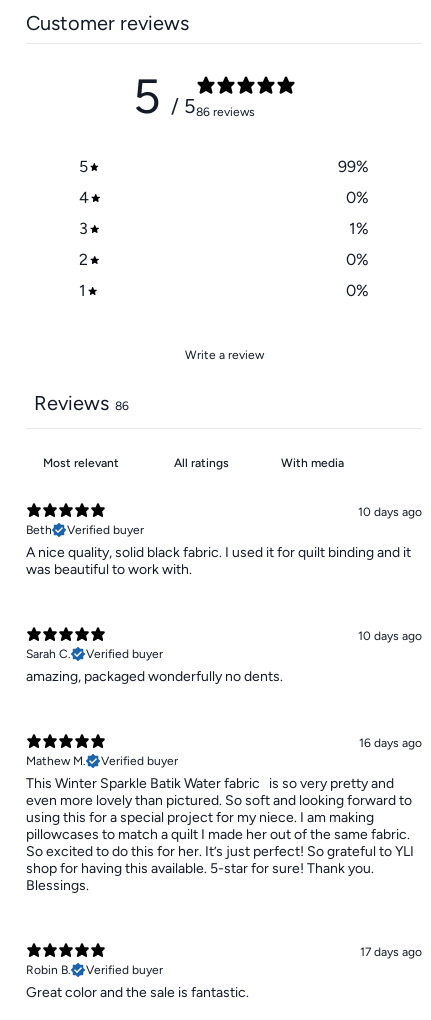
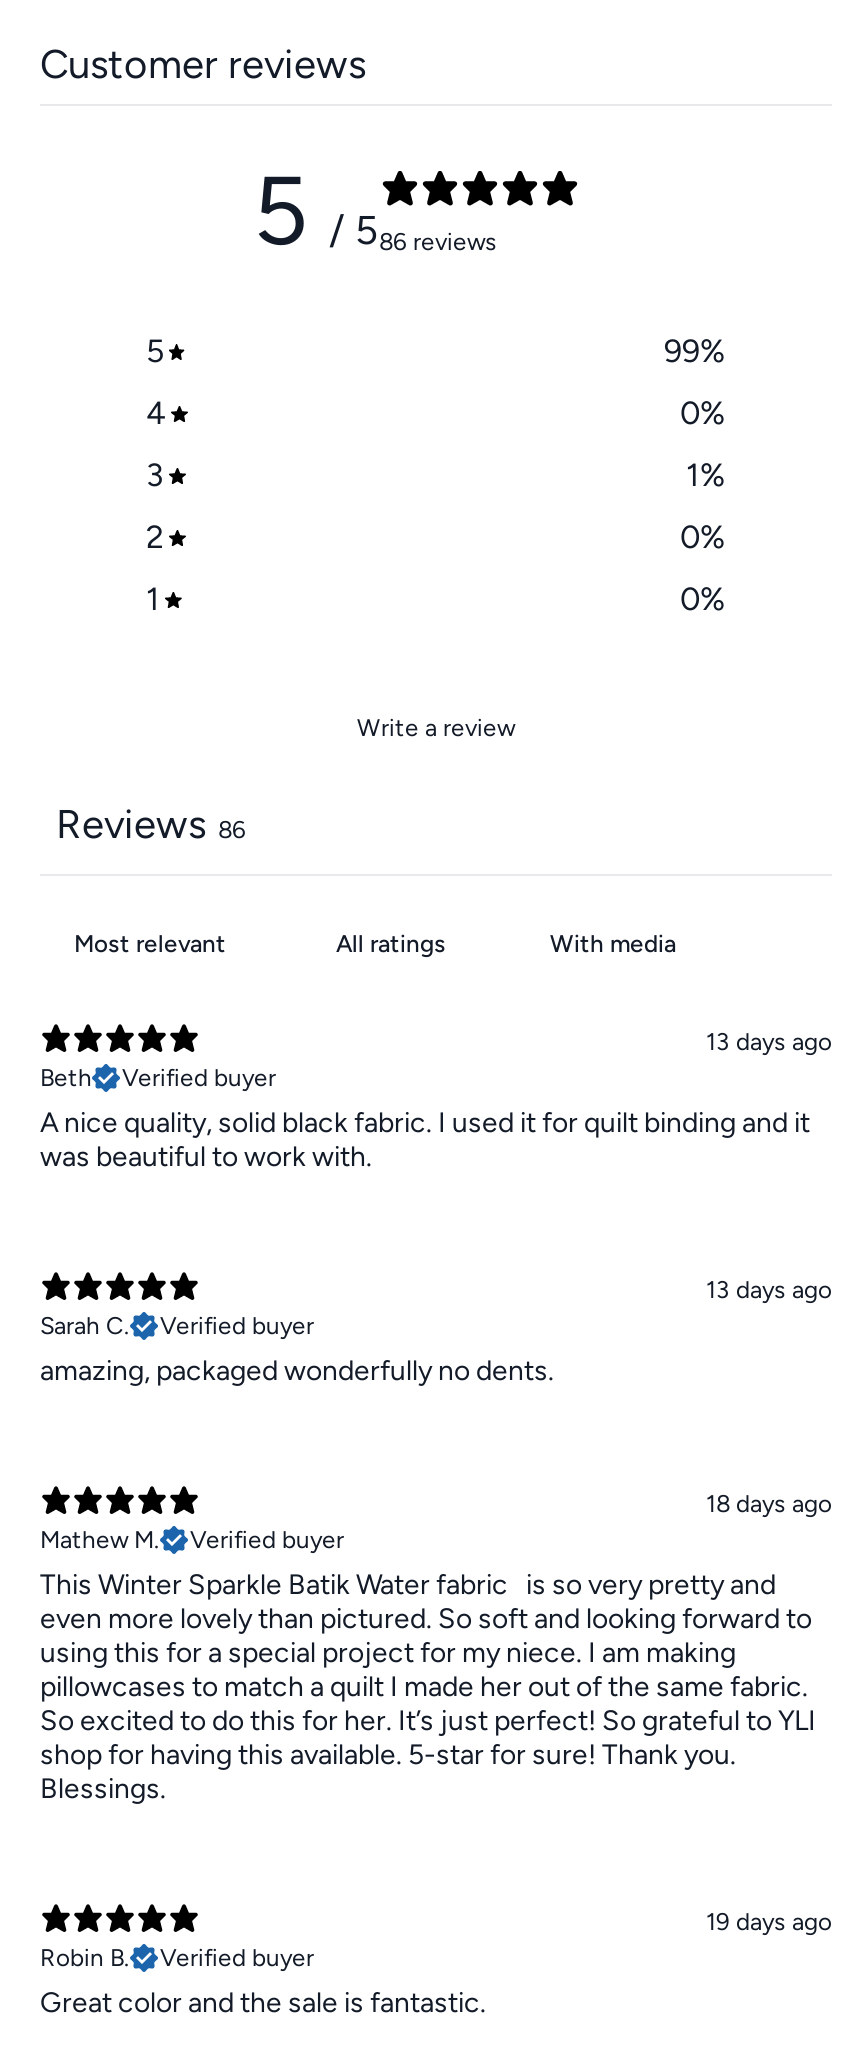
- 10 days ago
+ 13 days ago

- 10 days ago
+ 13 days ago

- 16 days ago
+ 18 days ago

- 17 days ago
+ 19 days ago
